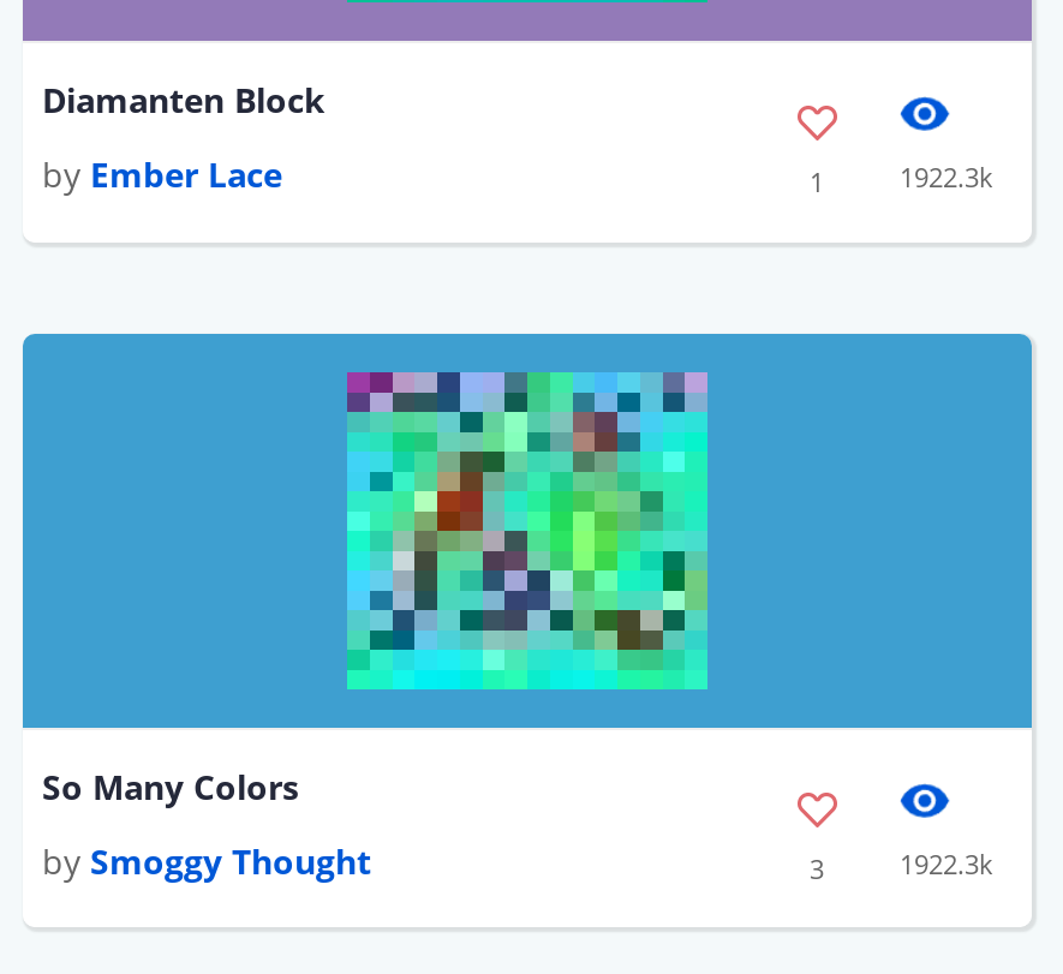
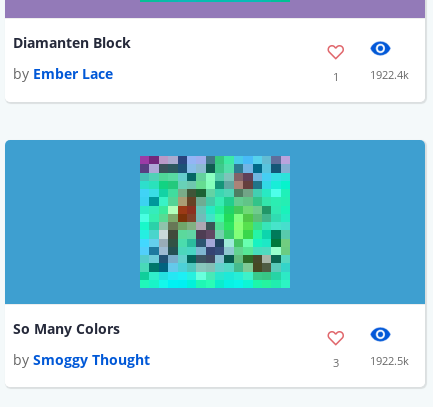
- 1922.3k
+ 1922.4k

- 1922.3k
+ 1922.5k
